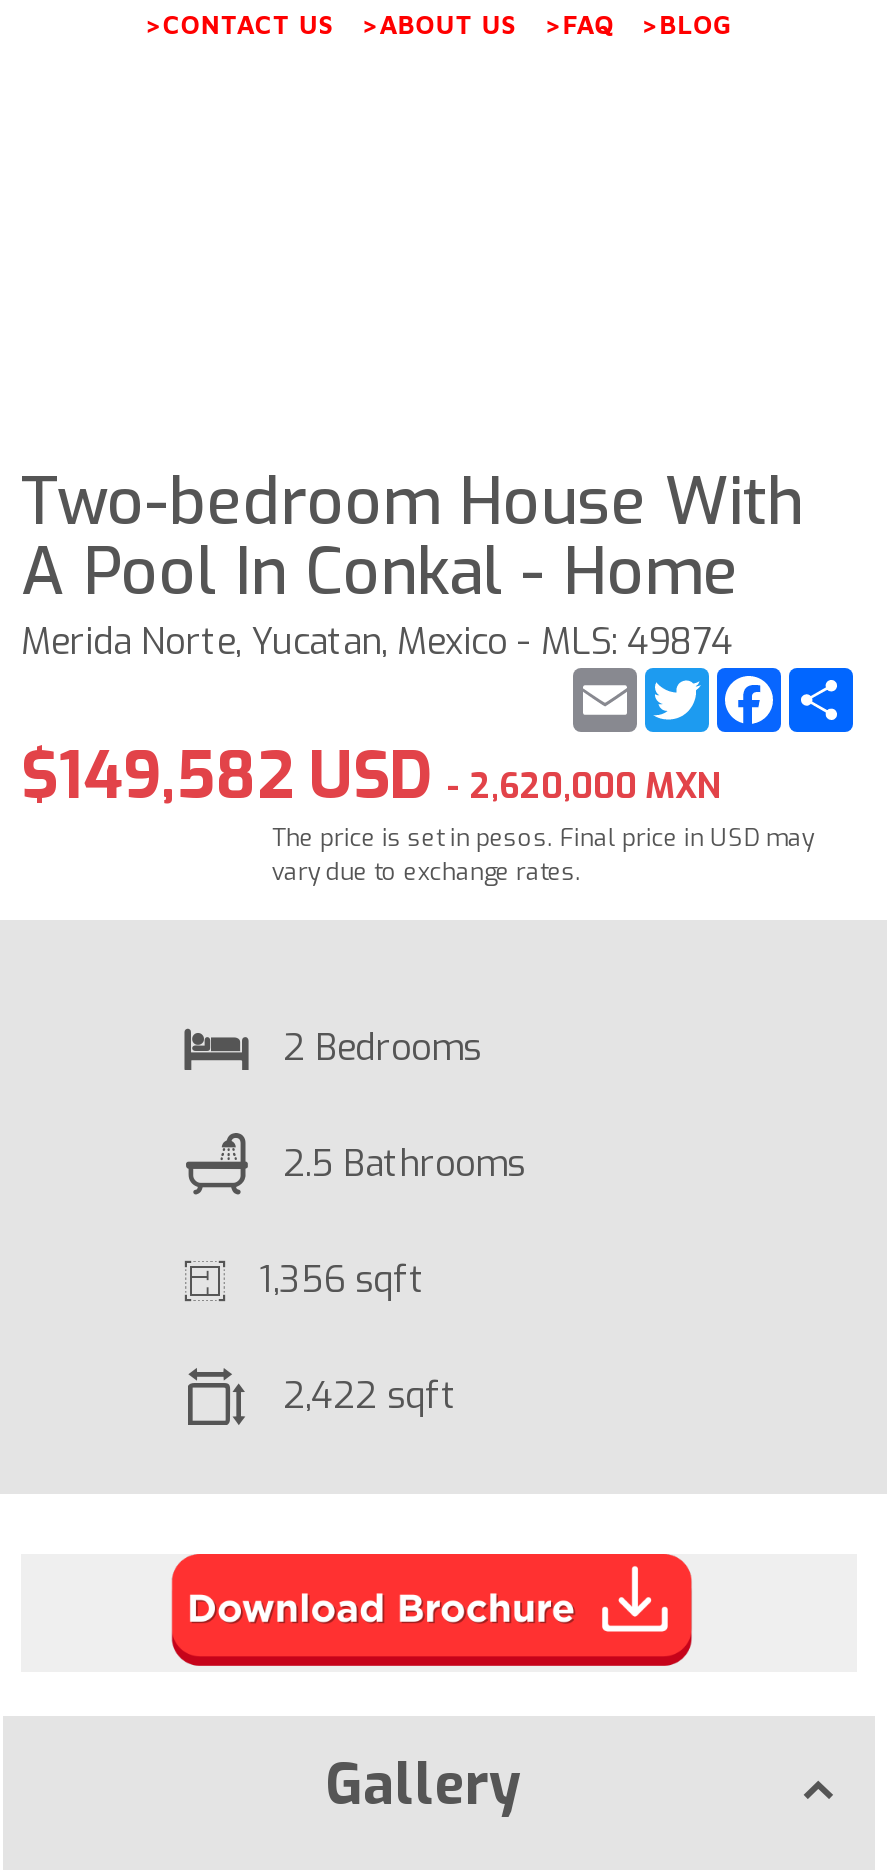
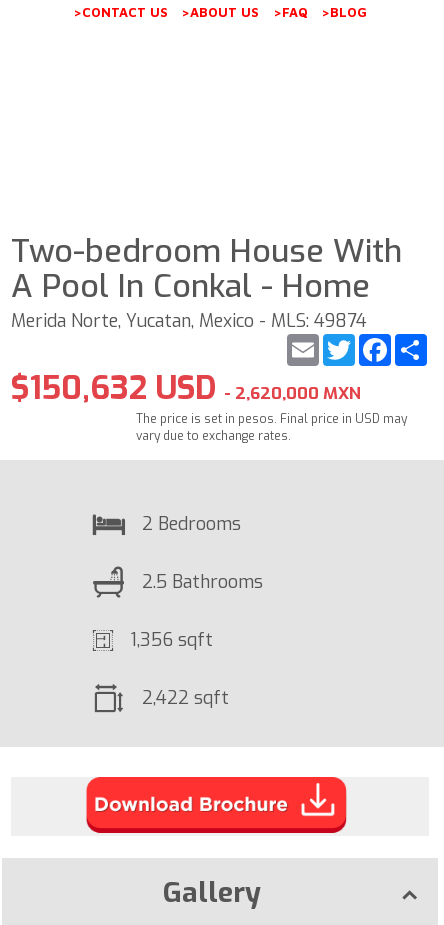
- $149,582 USD - 2,620,000 MXN
+ $150,632 USD - 2,620,000 MXN
